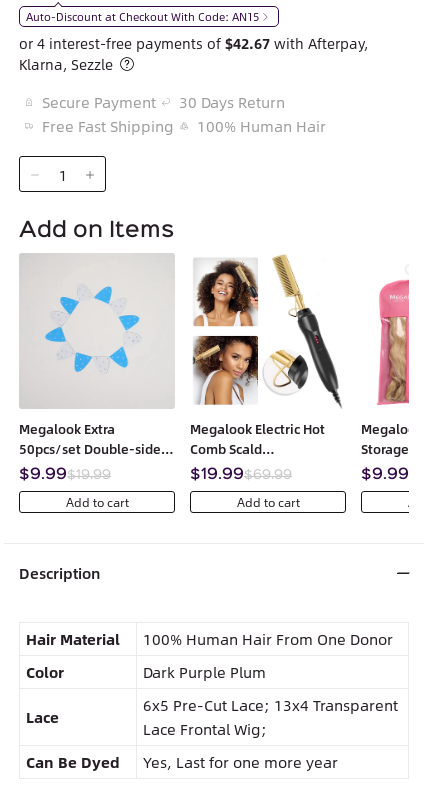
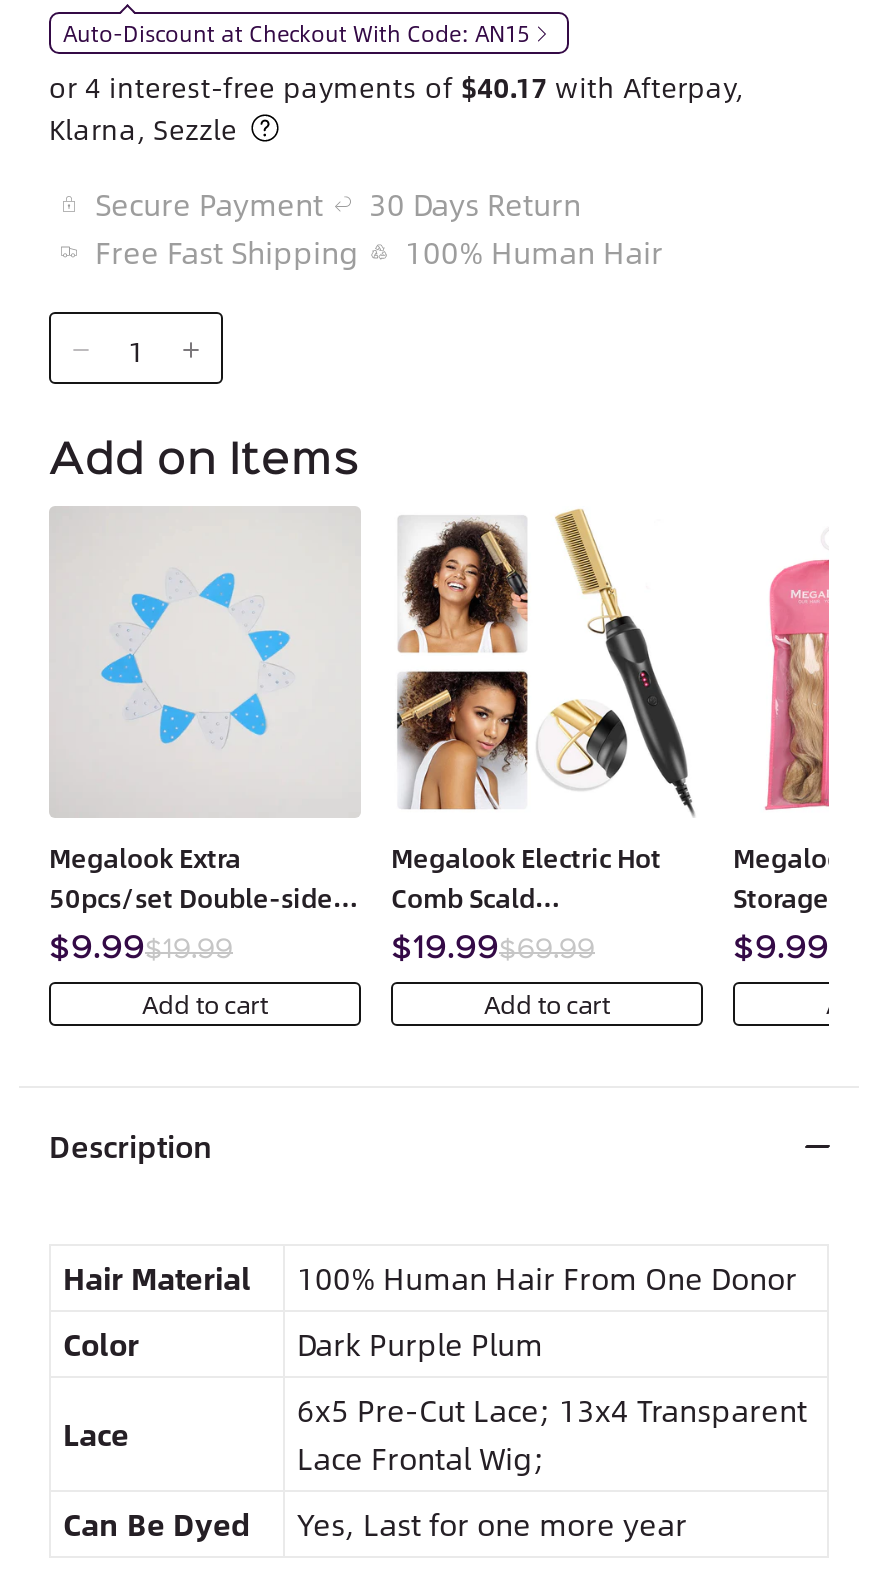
- or 4 interest-free payments of $42.67 with Afterpay,
+ or 4 interest-free payments of $40.17 with Afterpay,
